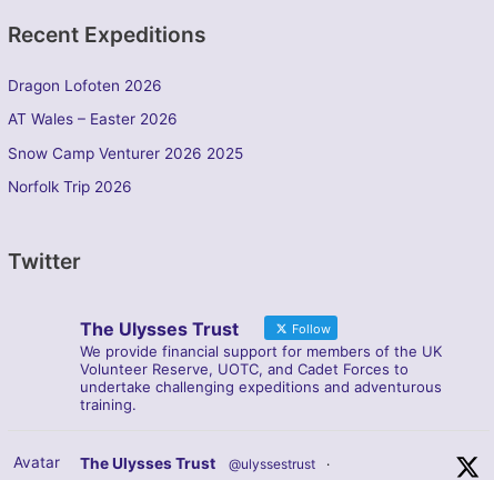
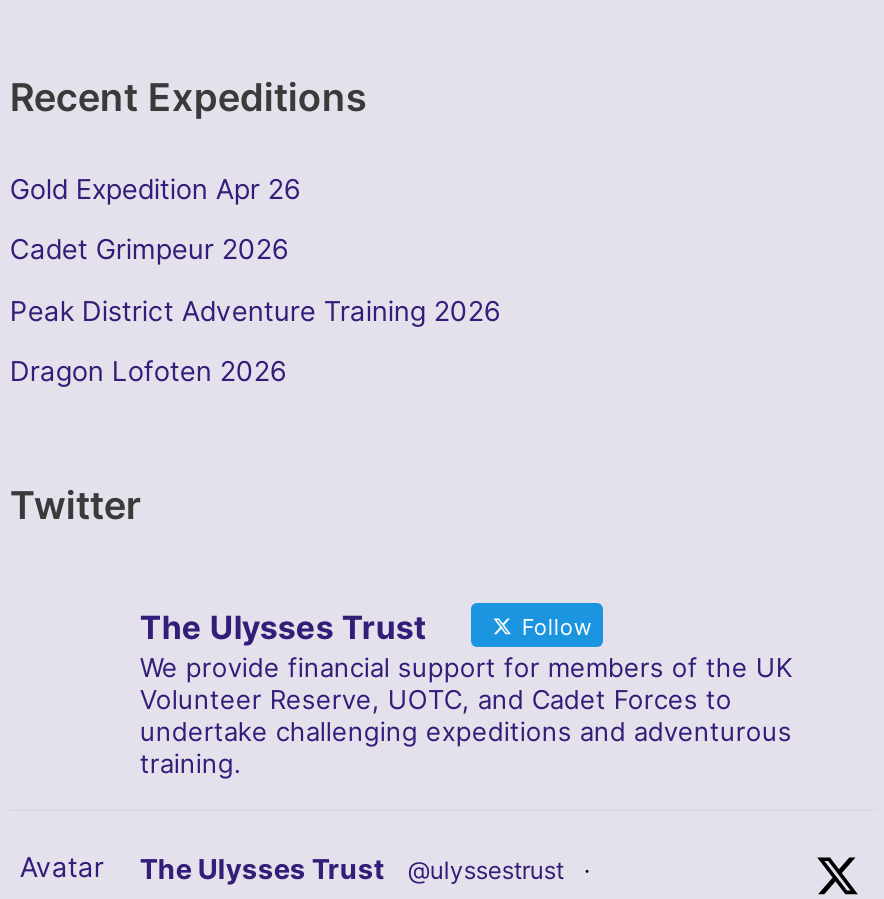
+ Gold Expedition Apr 26
+ Cadet Grimpeur 2026
+ Peak District Adventure Training 2026

moved down: Dragon Lofoten 2026

- AT Wales – Easter 2026
- Snow Camp Venturer 2026 2025
- Norfolk Trip 2026
